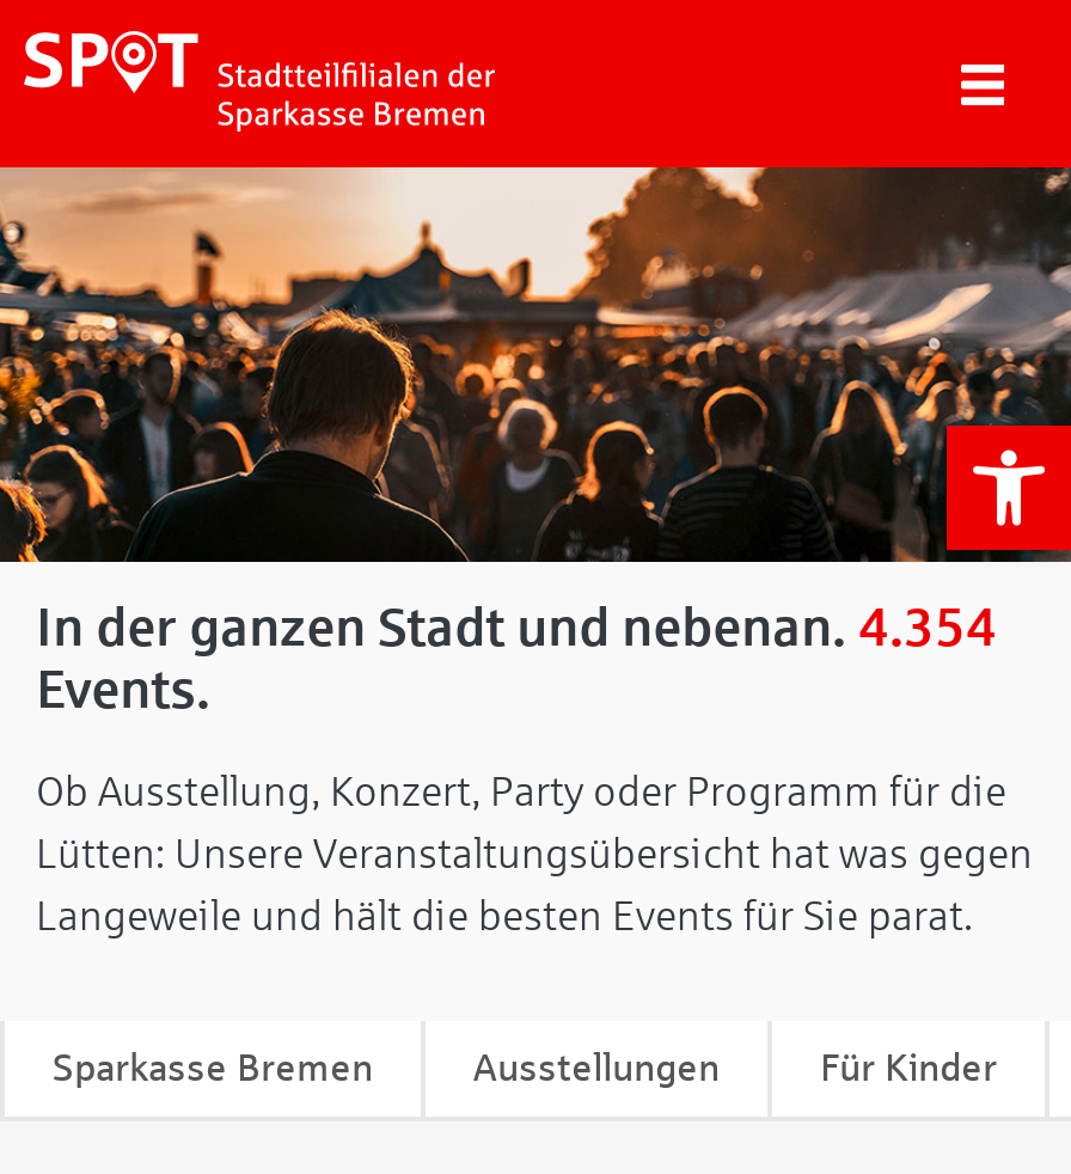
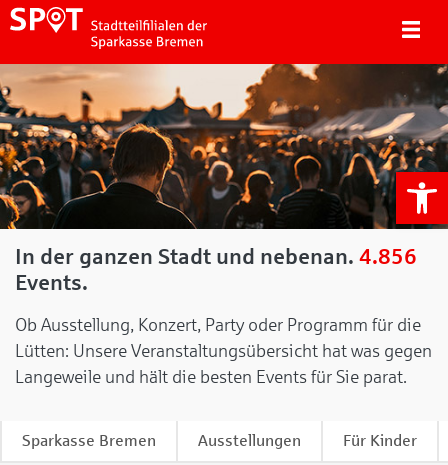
- In der ganzen Stadt und nebenan. 4.354
+ In der ganzen Stadt und nebenan. 4.856
